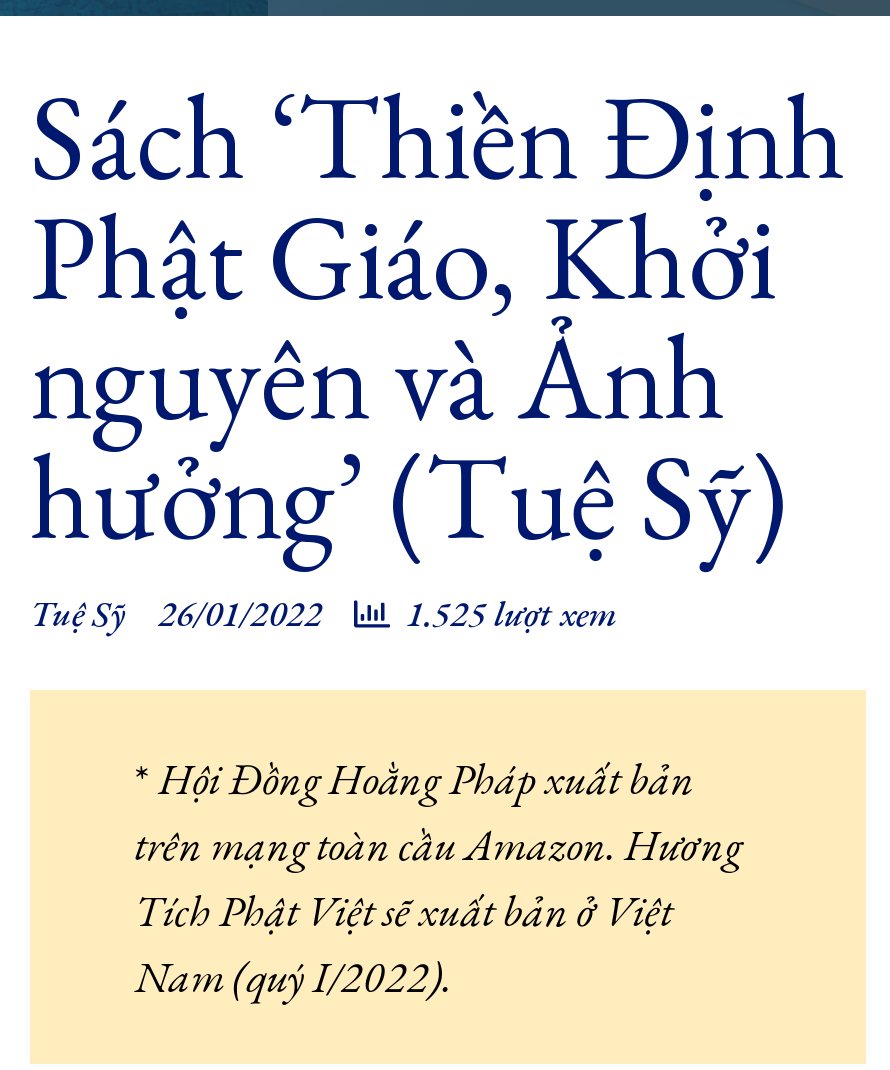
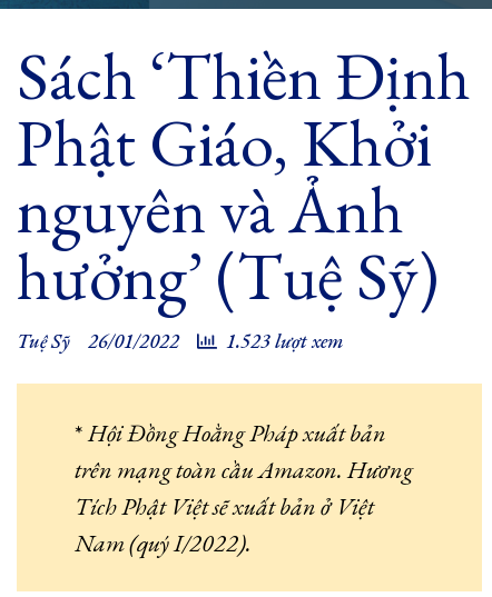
- Tuệ Sỹ 26/01/2022 1.525 lượt xem
+ Tuệ Sỹ 26/01/2022 1.523 lượt xem
